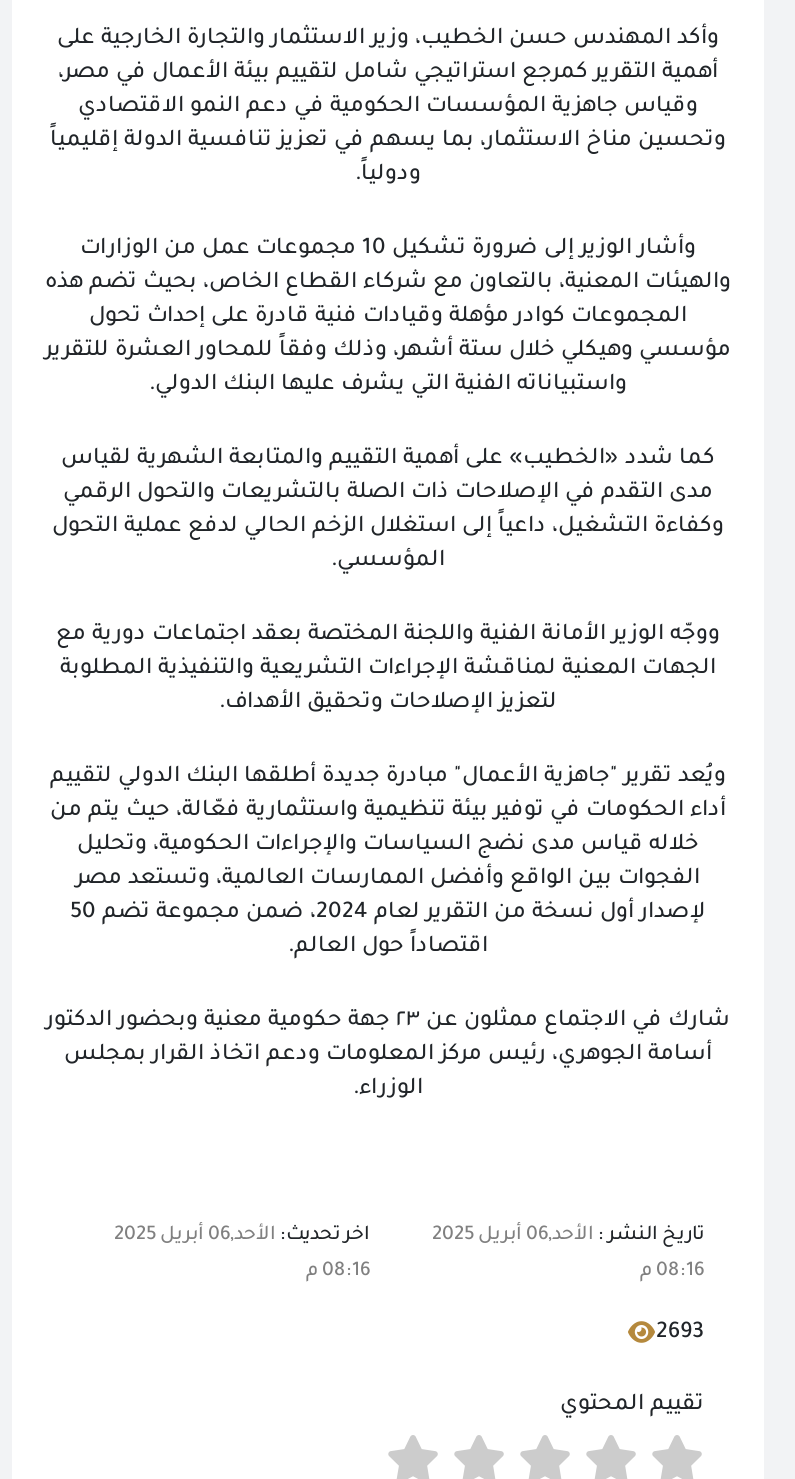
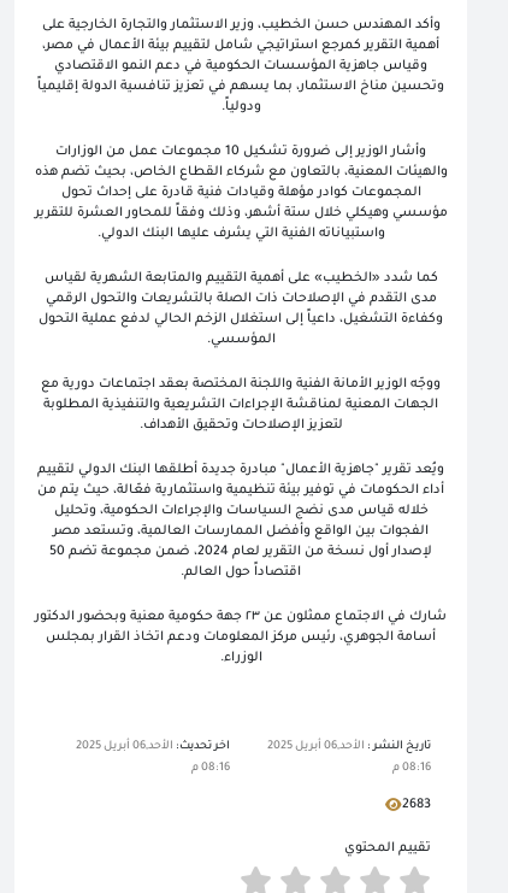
- 2693
+ 2683
